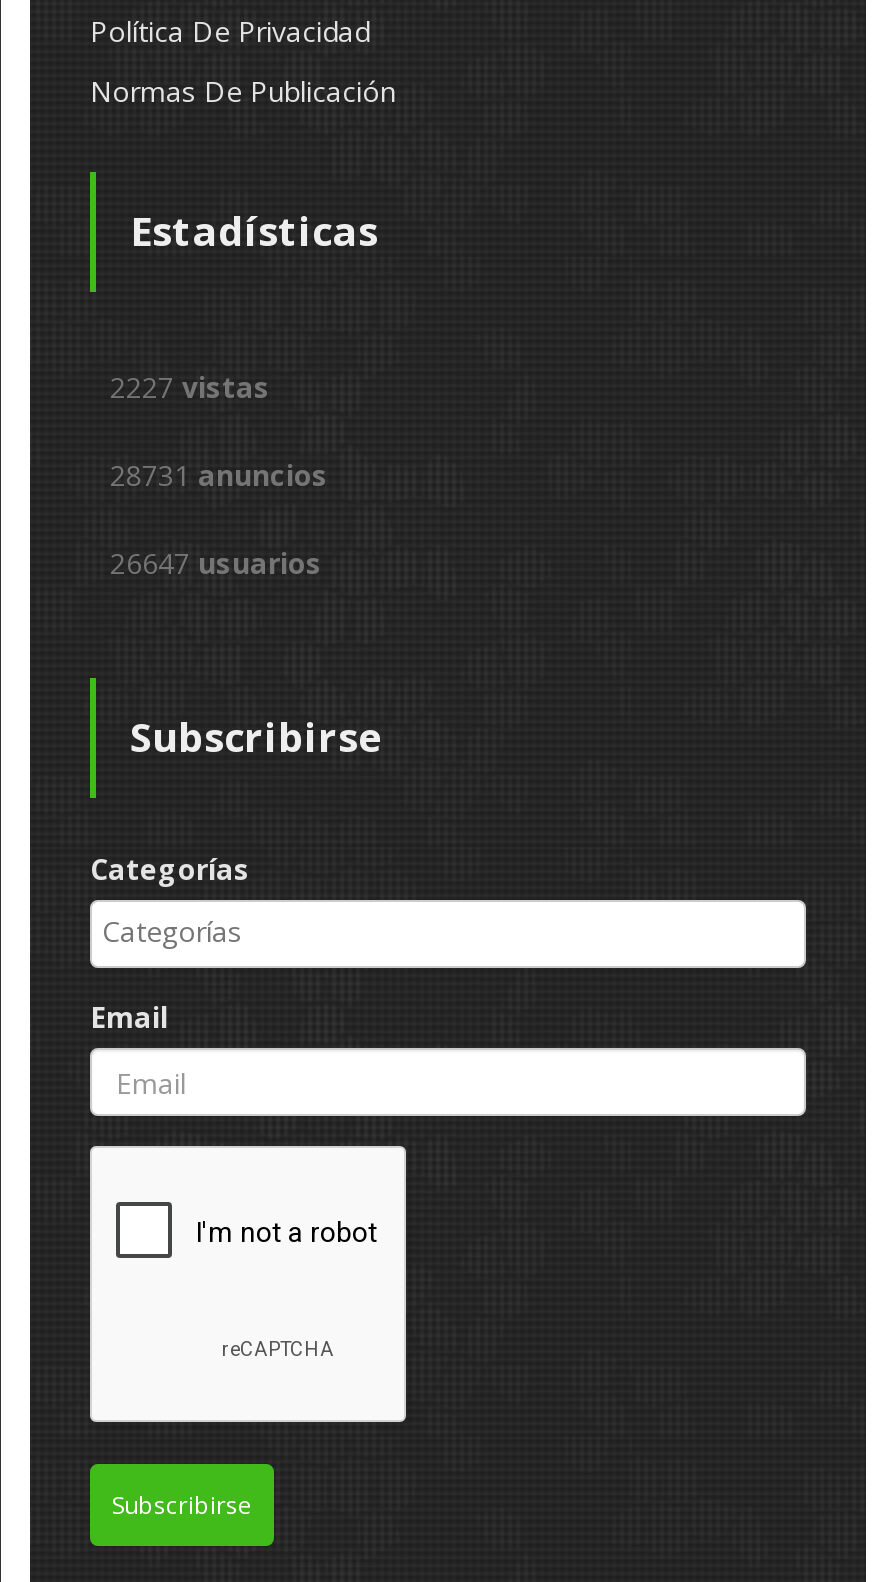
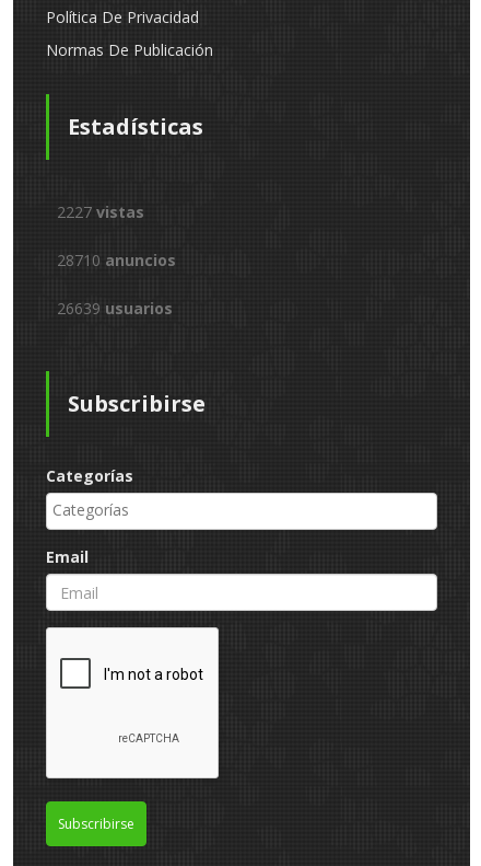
- 28731 anuncios
+ 28710 anuncios

- 26647 usuarios
+ 26639 usuarios
